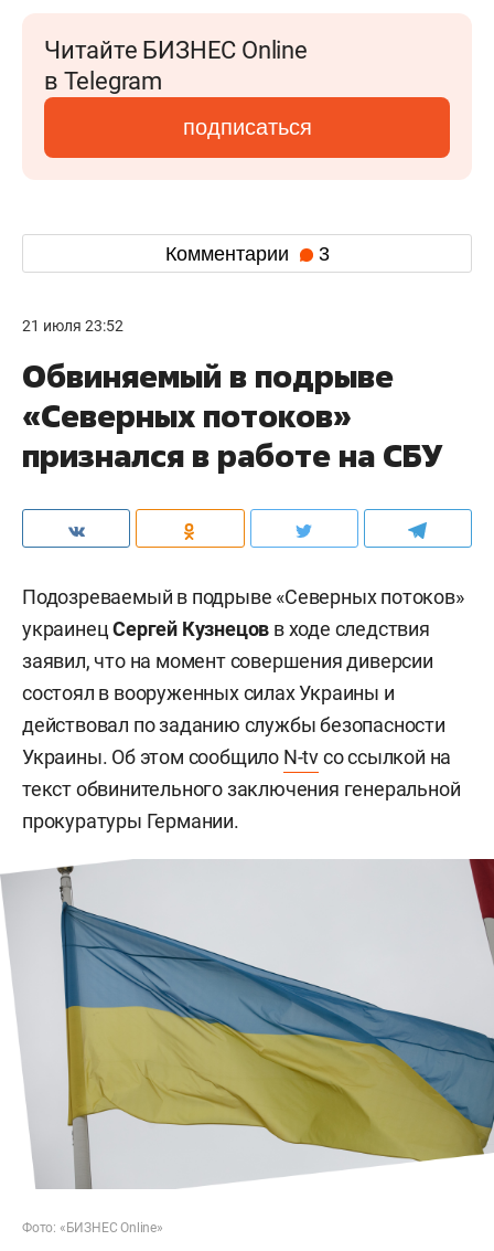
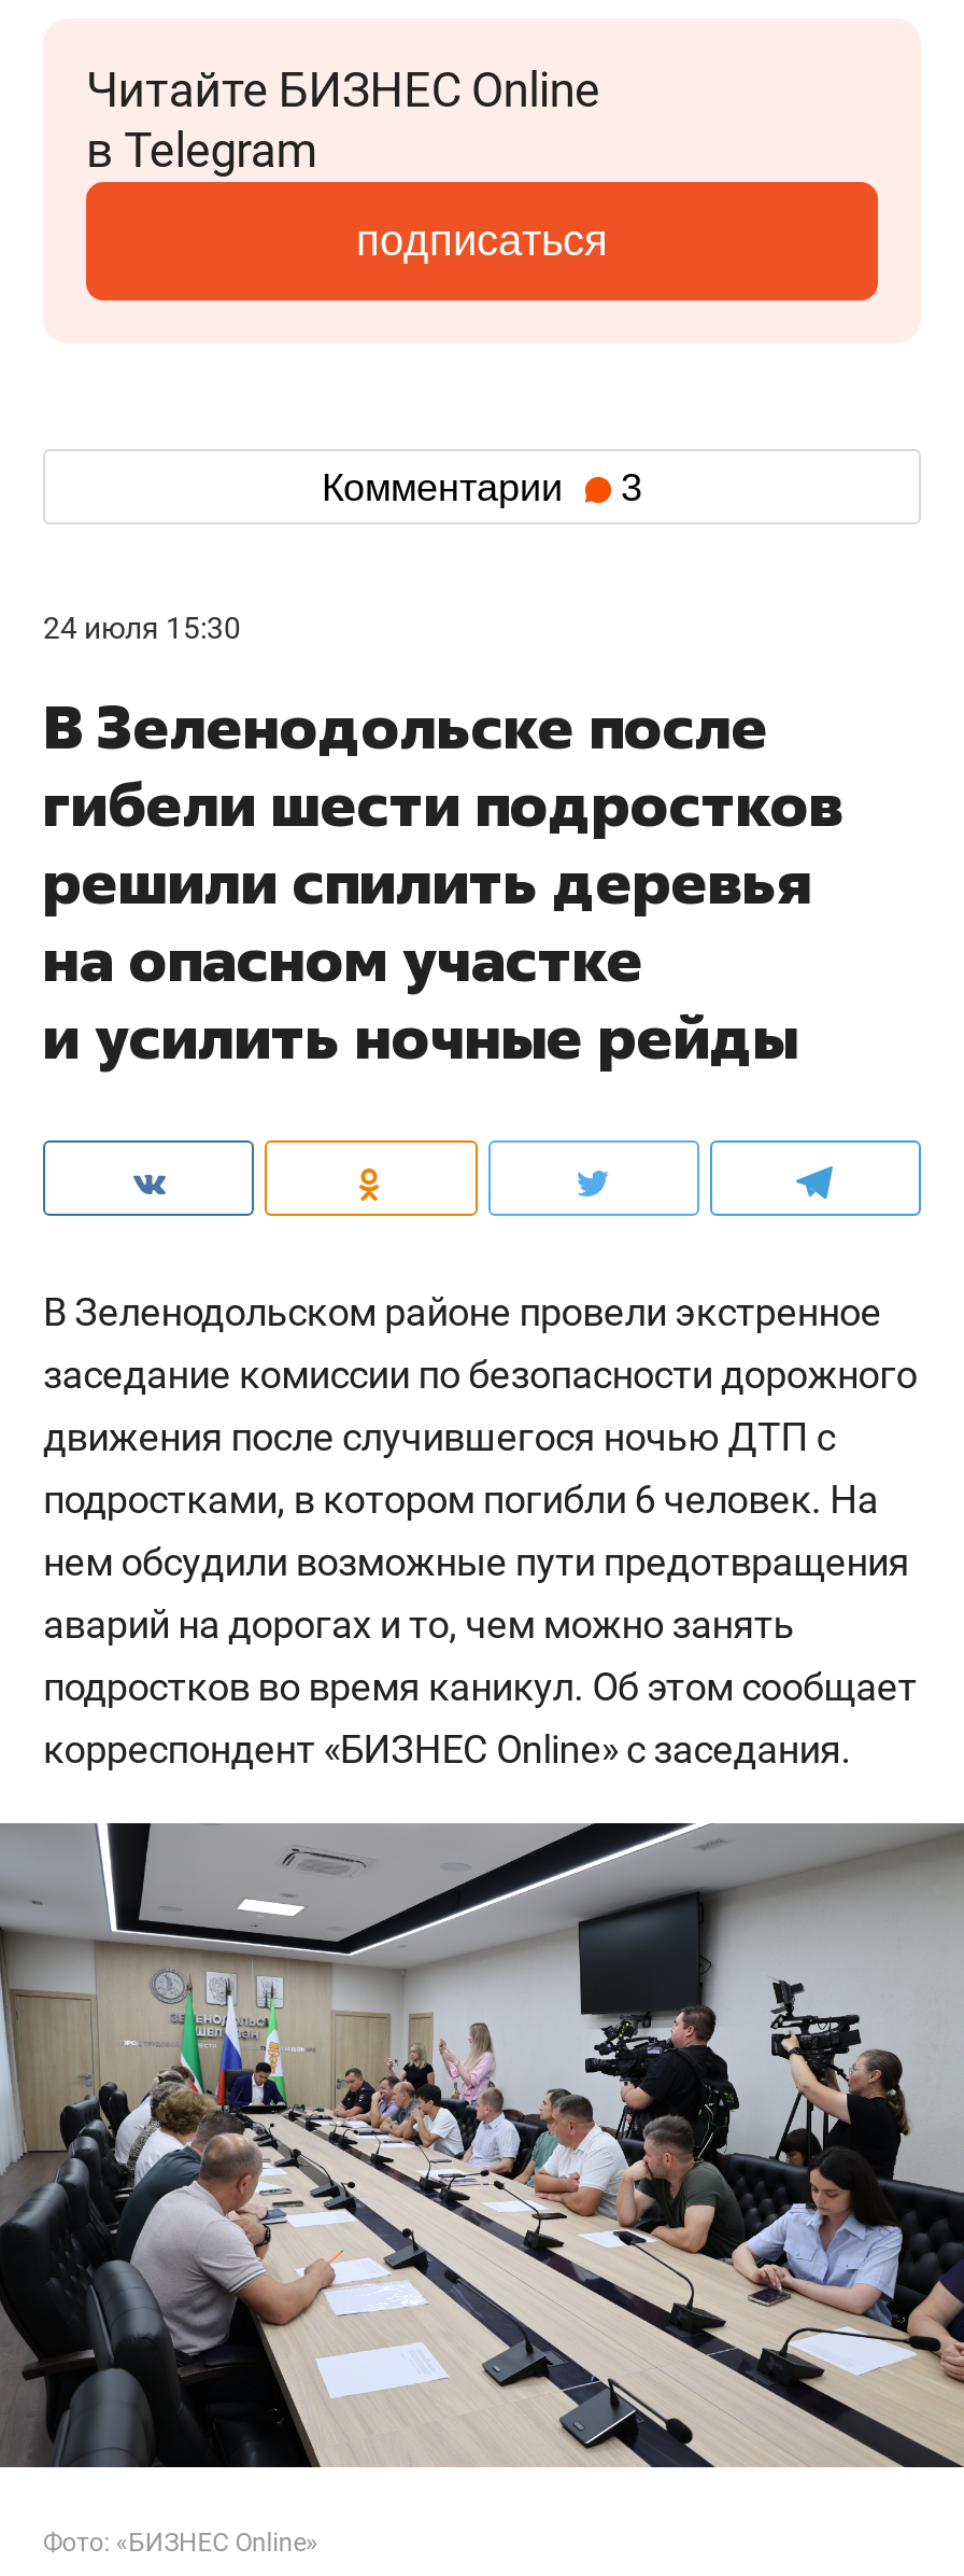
- 21 июля 23:52
+ 24 июля 15:30

- Обвиняемый в подрыве
- «Северных потоков»
- признался в работе на СБУ
+ В Зеленодольске после
+ гибели шести подростков
+ решили спилить деревья
+ на опасном участке
+ и усилить ночные рейды

- Подозреваемый в подрыве «Северных потоков»
- украинец Сергей Кузнецов в ходе следствия
- заявил, что на момент совершения диверсии
- состоял в вооруженных силах Украины и
- действовал по заданию службы безопасности
- Украины. Об этом сообщило N-tv со ссылкой на
- текст обвинительного заключения генеральной
- прокуратуры Германии.
+ В Зеленодольском районе провели экстренное
+ заседание комиссии по безопасности дорожного
+ движения после случившегося ночью ДТП с
+ подростками, в котором погибли 6 человек. На
+ нем обсудили возможные пути предотвращения
+ аварий на дорогах и то, чем можно занять
+ подростков во время каникул. Об этом сообщает
+ корреспондент «БИЗНЕС Online» с заседания.

- [image]
+ [image]
